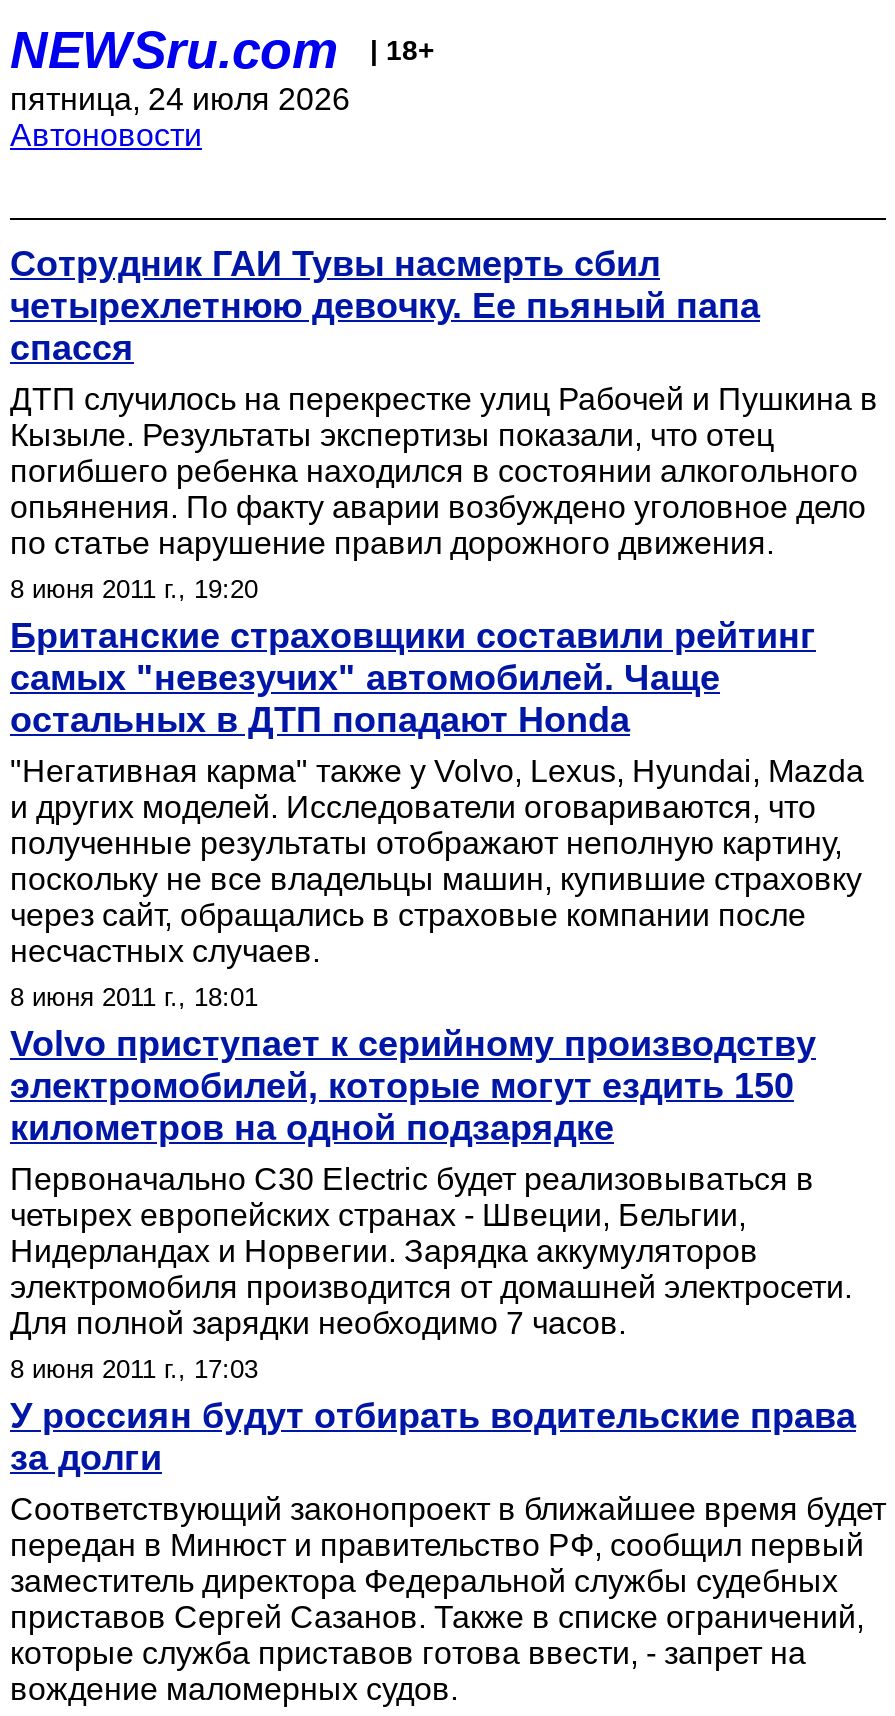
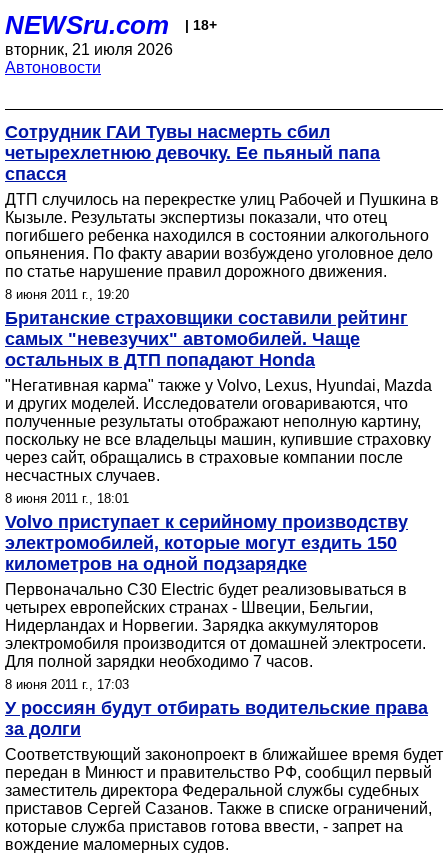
- пятница, 24 июля 2026
+ вторник, 21 июля 2026
